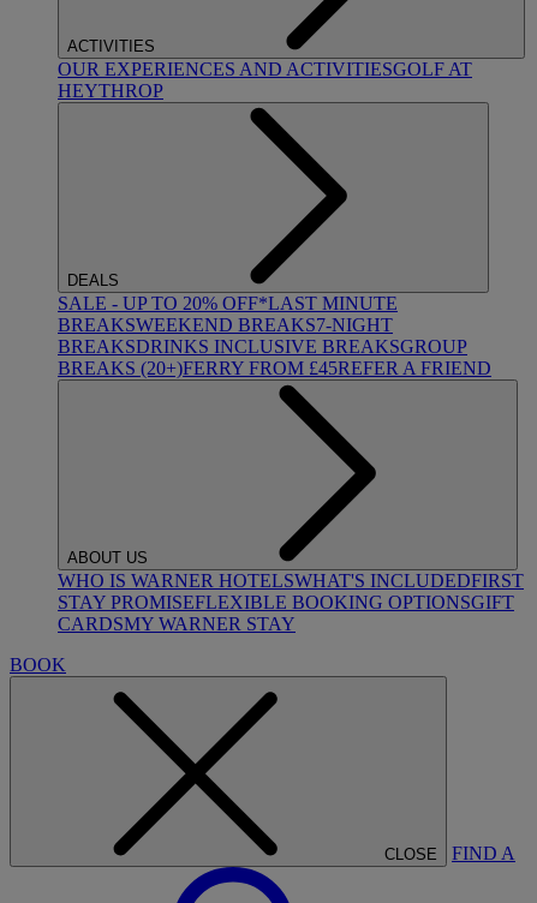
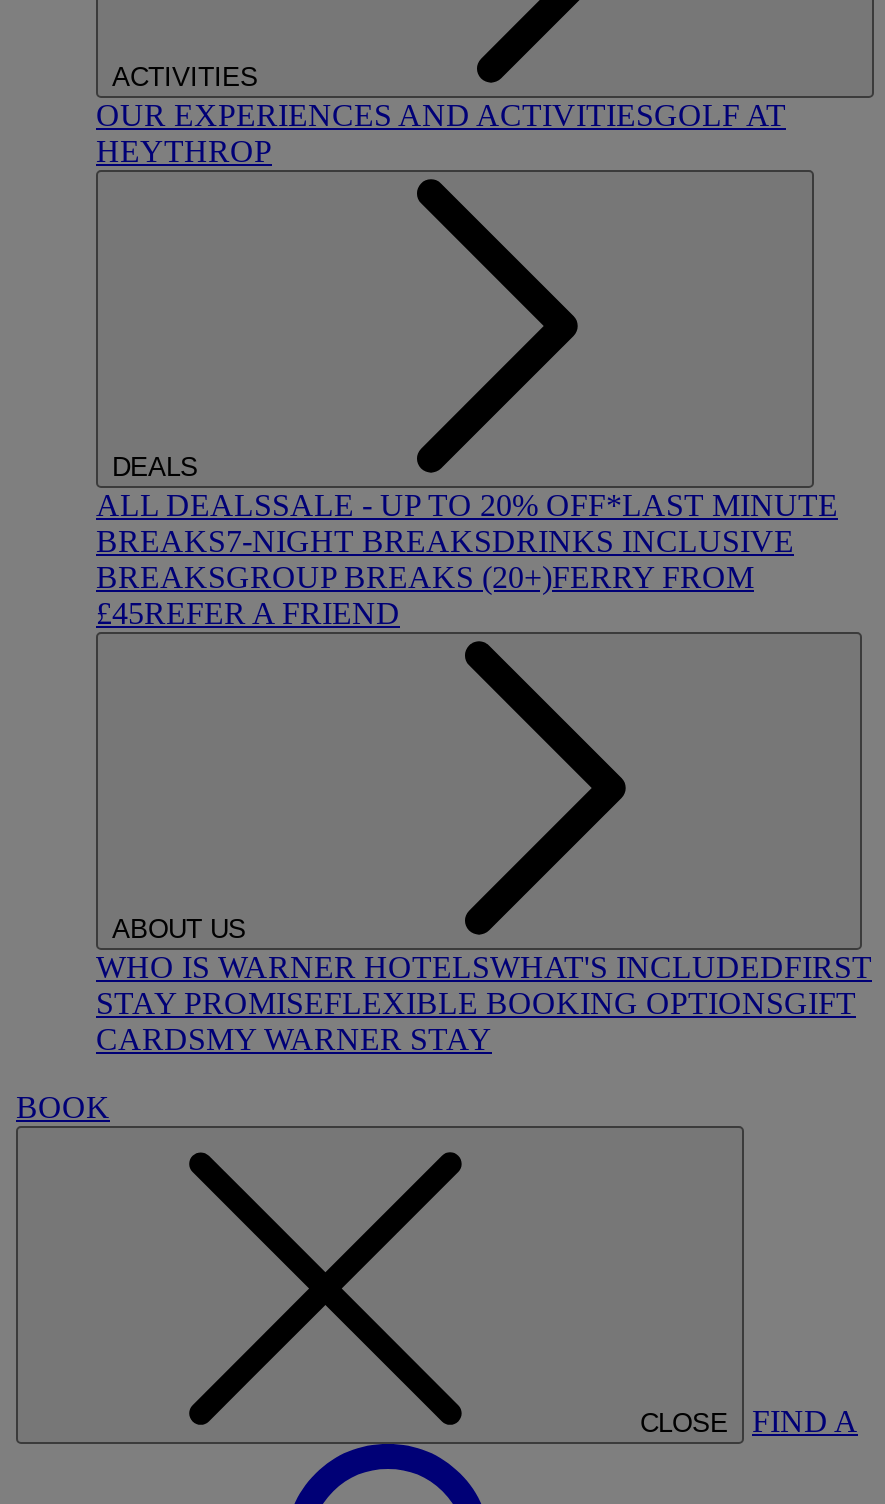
- SALE - UP TO 20% OFF*LAST MINUTE
- BREAKSWEEKEND BREAKS7-NIGHT
- BREAKSDRINKS INCLUSIVE BREAKSGROUP
- BREAKS (20+)FERRY FROM £45REFER A FRIEND
+ ALL DEALSSALE - UP TO 20% OFF*LAST MINUTE
+ BREAKS7-NIGHT BREAKSDRINKS INCLUSIVE
+ BREAKSGROUP BREAKS (20+)FERRY FROM
+ £45REFER A FRIEND
